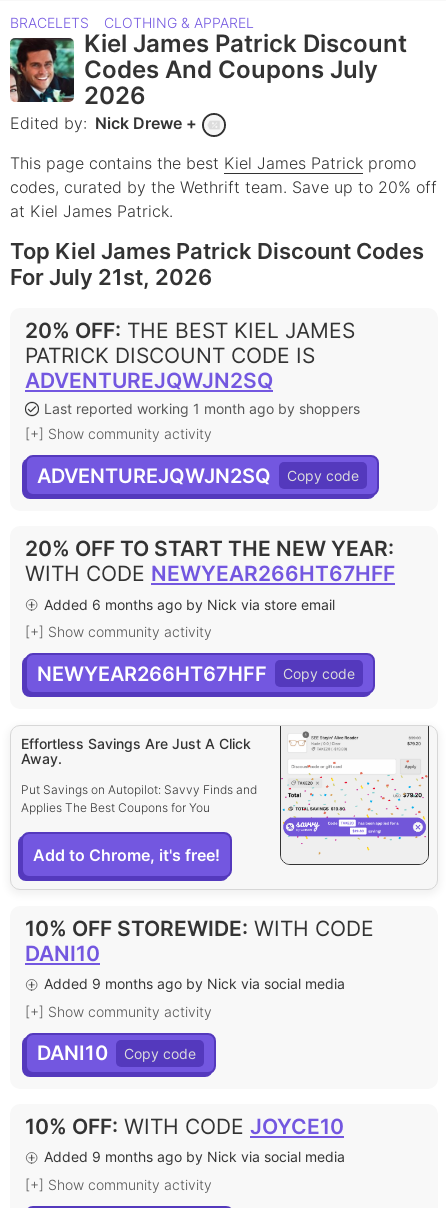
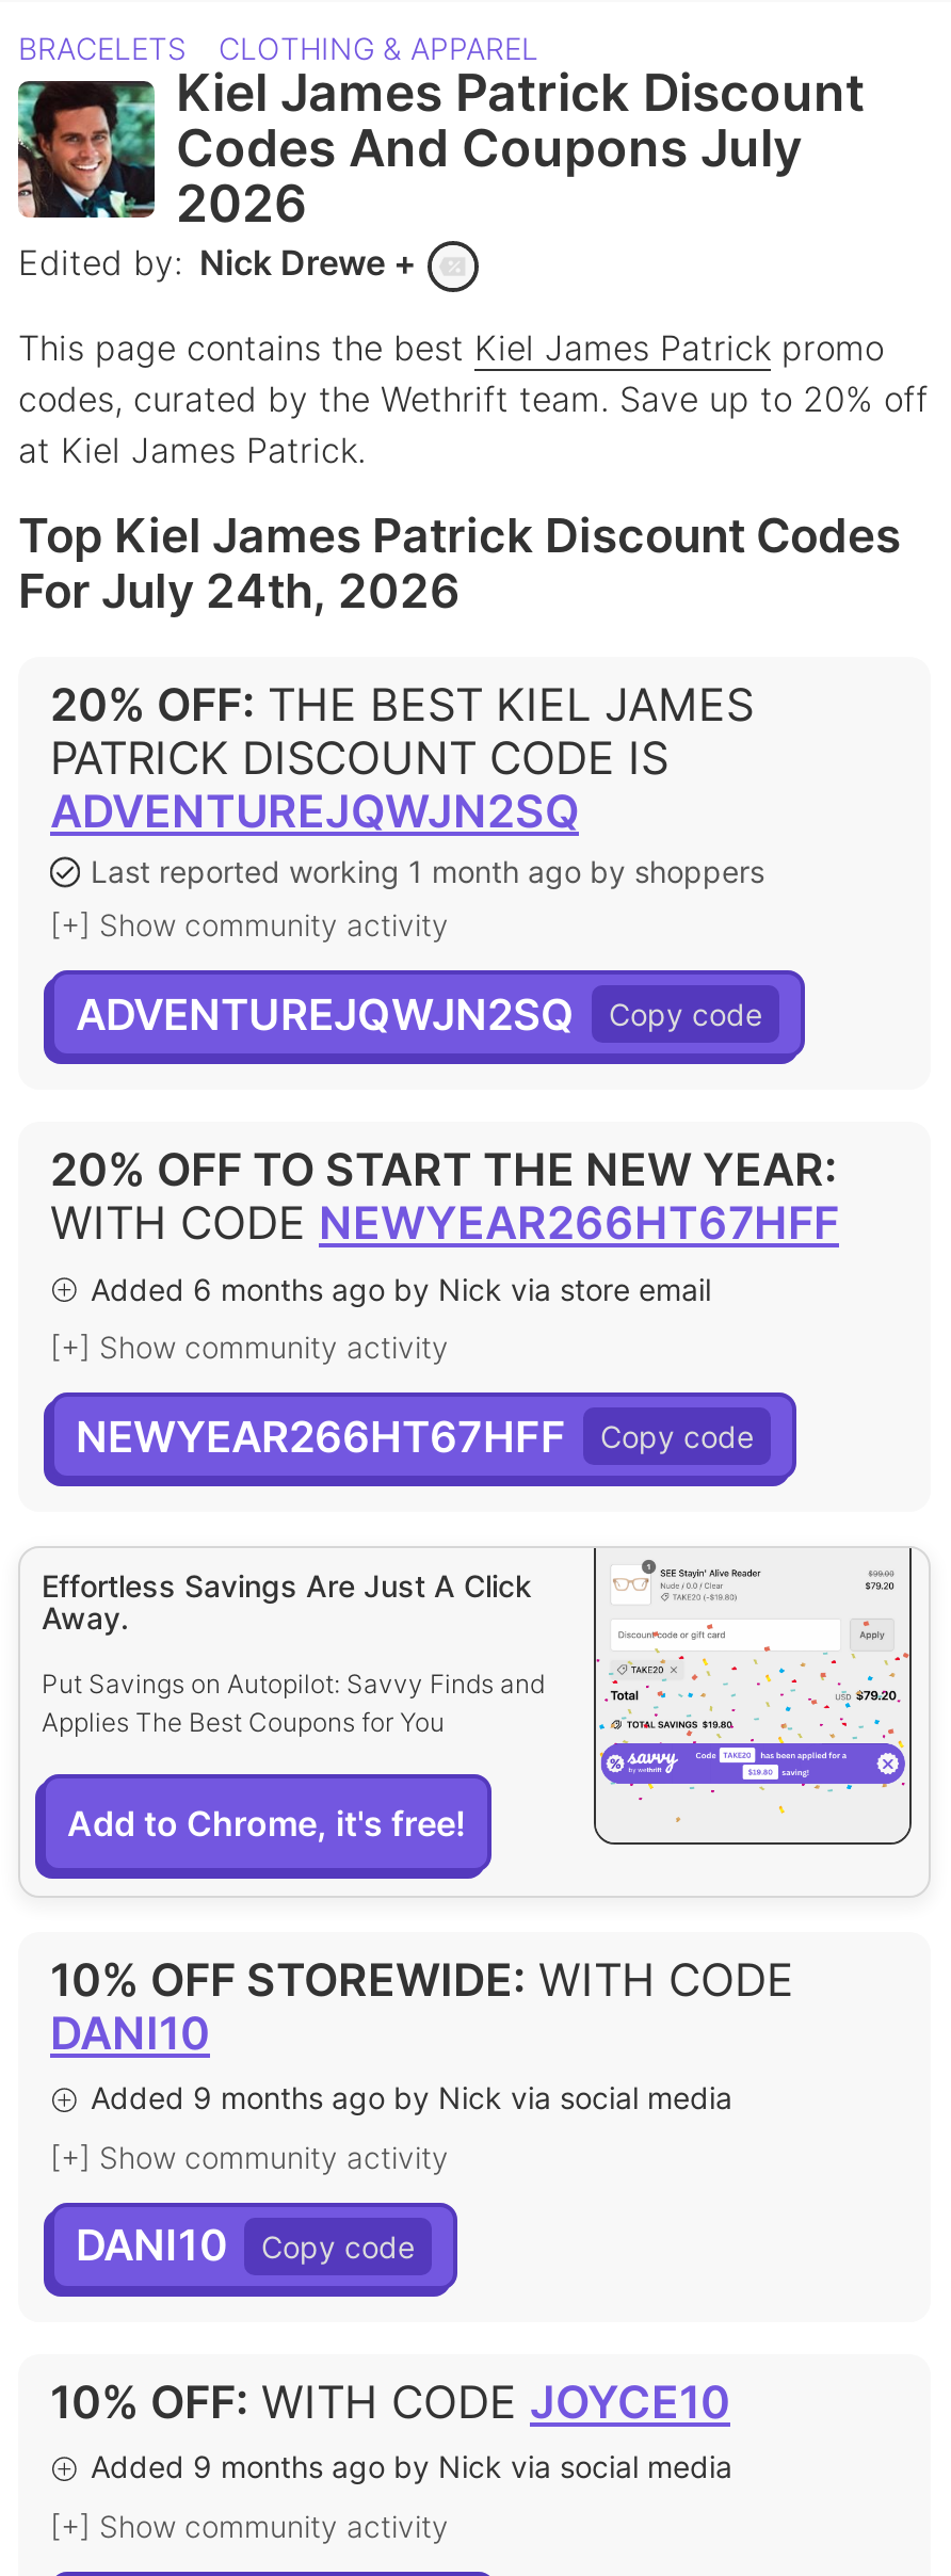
- For July 21st, 2026
+ For July 24th, 2026
